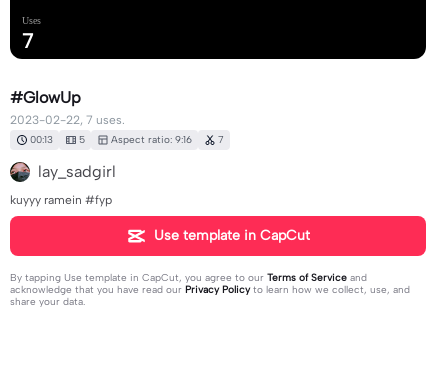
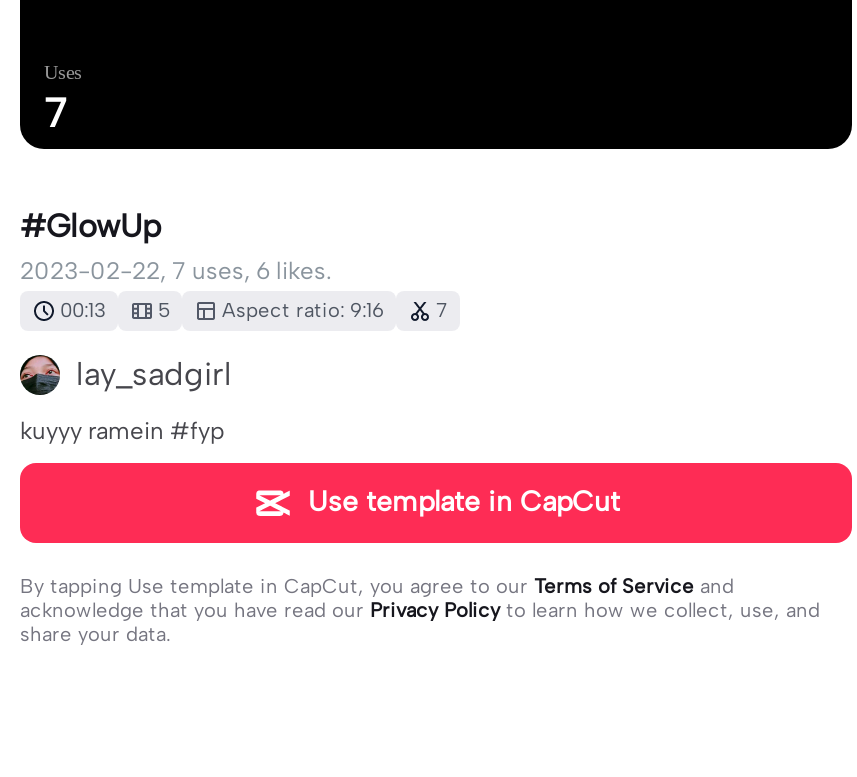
- 2023-02-22, 7 uses.
+ 2023-02-22, 7 uses, 6 likes.
